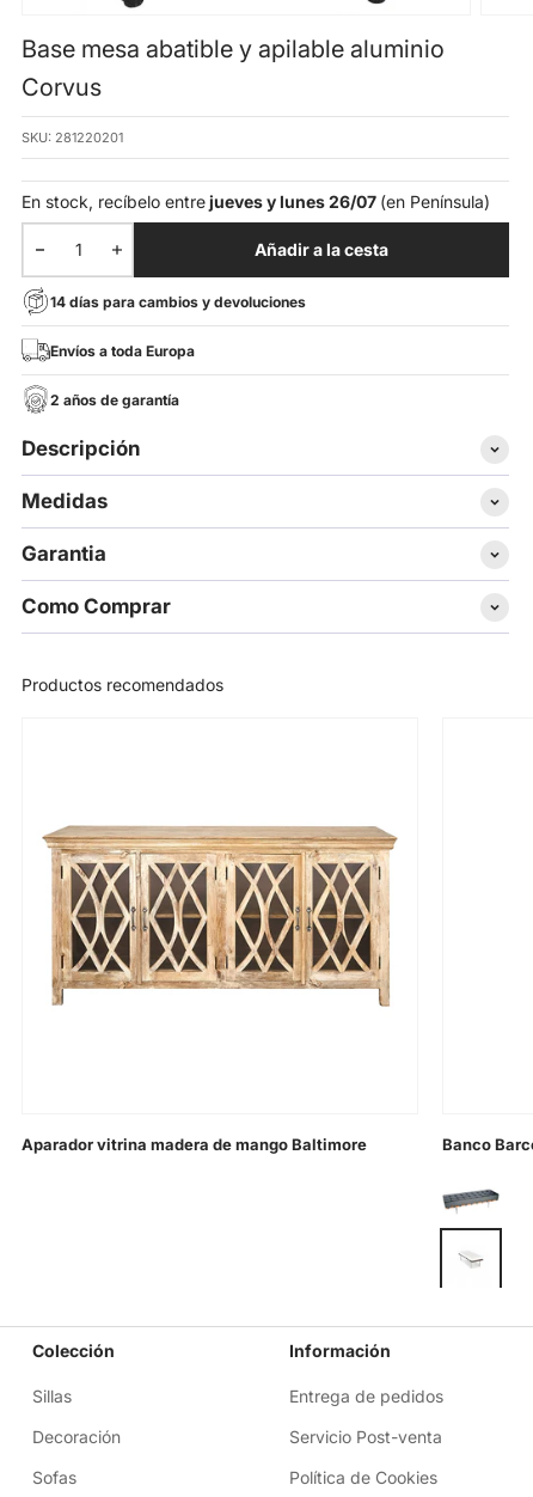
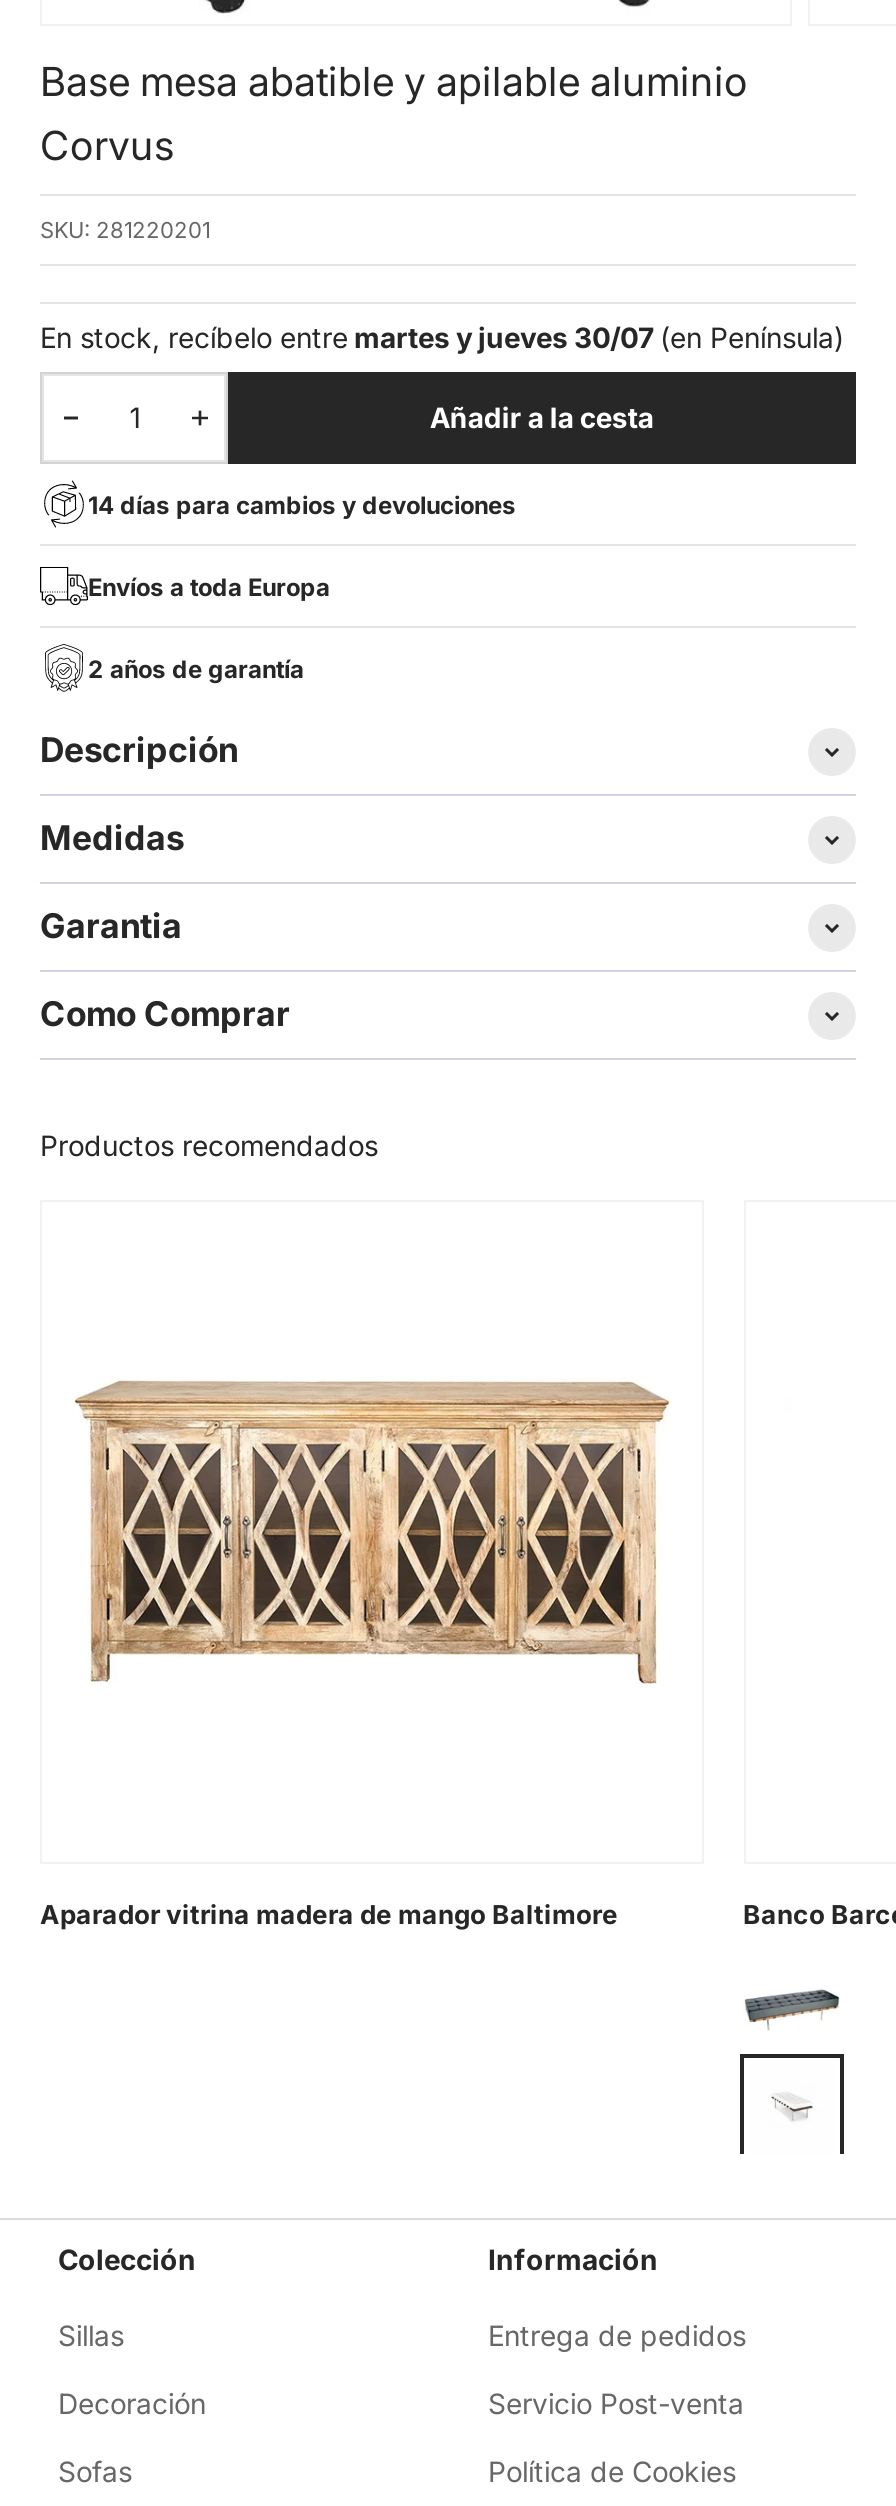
- En stock, recíbelo entre jueves y lunes 26/07 (en Península)
+ En stock, recíbelo entre martes y jueves 30/07 (en Península)
